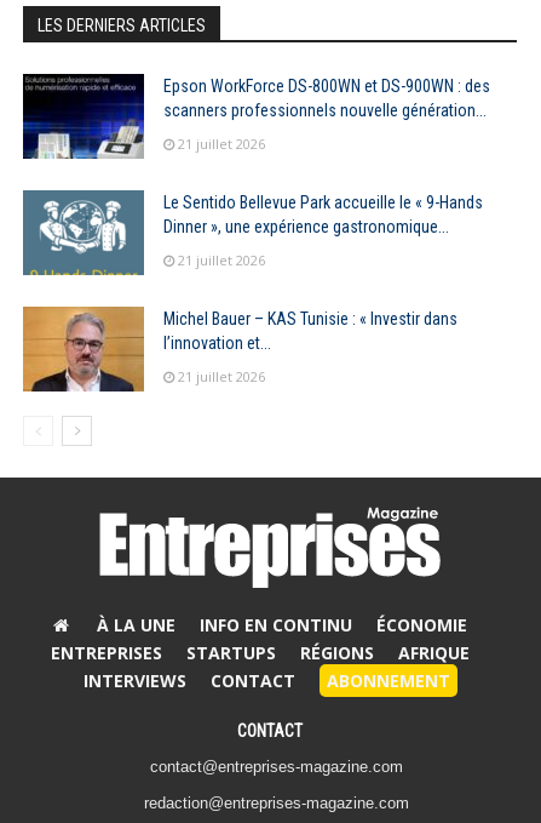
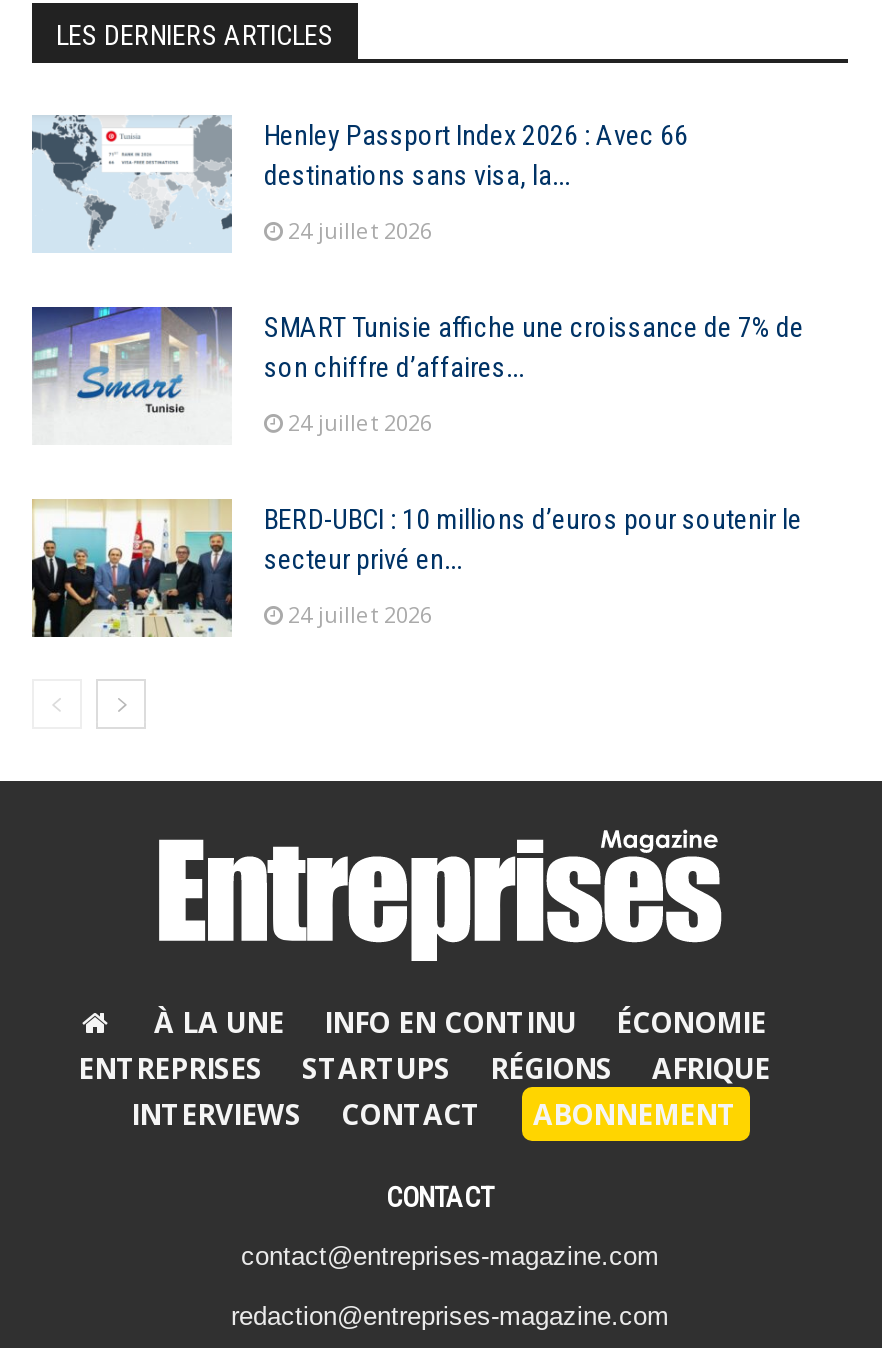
- [image]
- Epson WorkForce DS-800WN et DS-900WN : des
- scanners professionnels nouvelle génération...
+ [image]
+ Henley Passport Index 2026 : Avec 66
+ destinations sans visa, la...

- 21 juillet 2026
+ 24 juillet 2026

- [image]
- Le Sentido Bellevue Park accueille le « 9-Hands
- Dinner », une expérience gastronomique...
+ [image]
+ SMART Tunisie affiche une croissance de 7% de
+ son chiffre d’affaires...

- 21 juillet 2026
+ 24 juillet 2026

- [image]
- Michel Bauer – KAS Tunisie : « Investir dans
- l’innovation et...
+ [image]
+ BERD-UBCI : 10 millions d’euros pour soutenir le
+ secteur privé en...

- 21 juillet 2026
+ 24 juillet 2026
